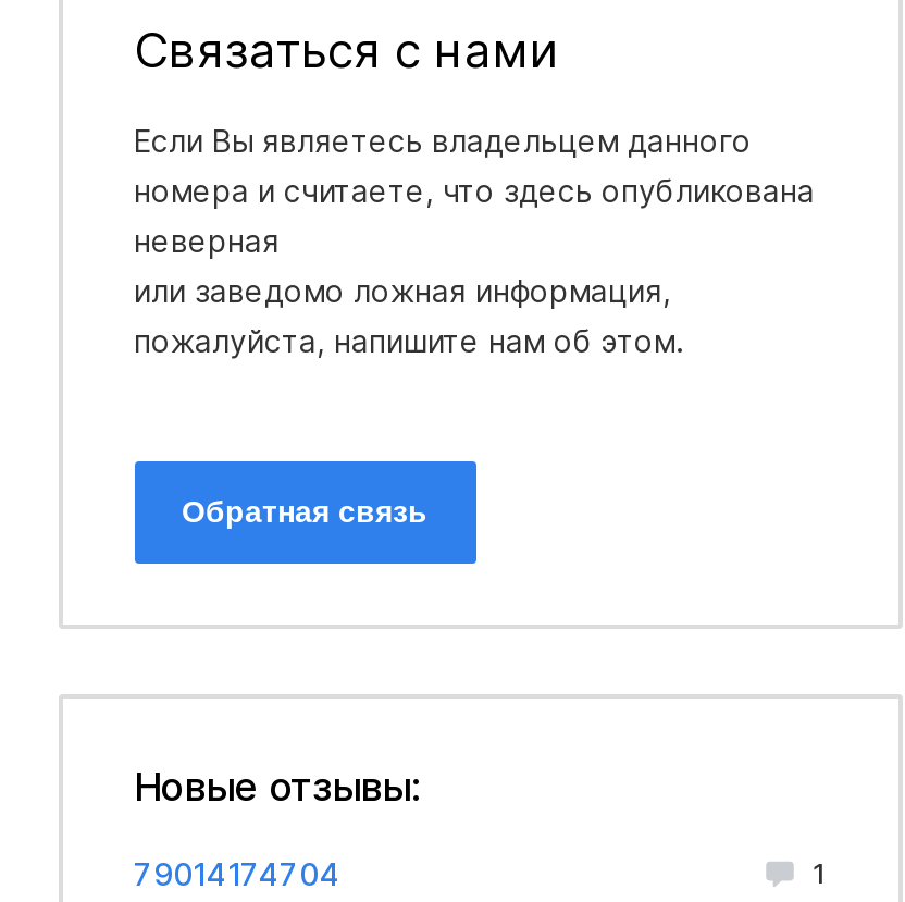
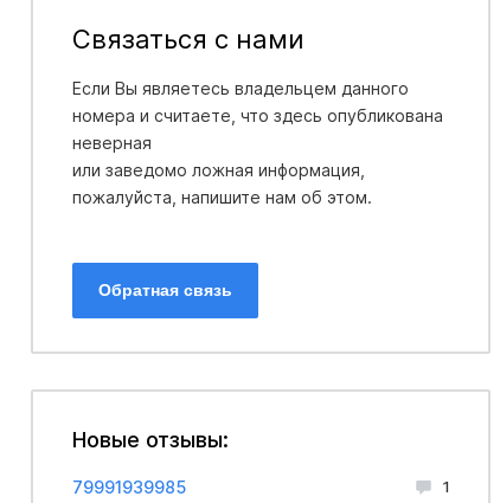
- 79014174704
+ 79991939985
